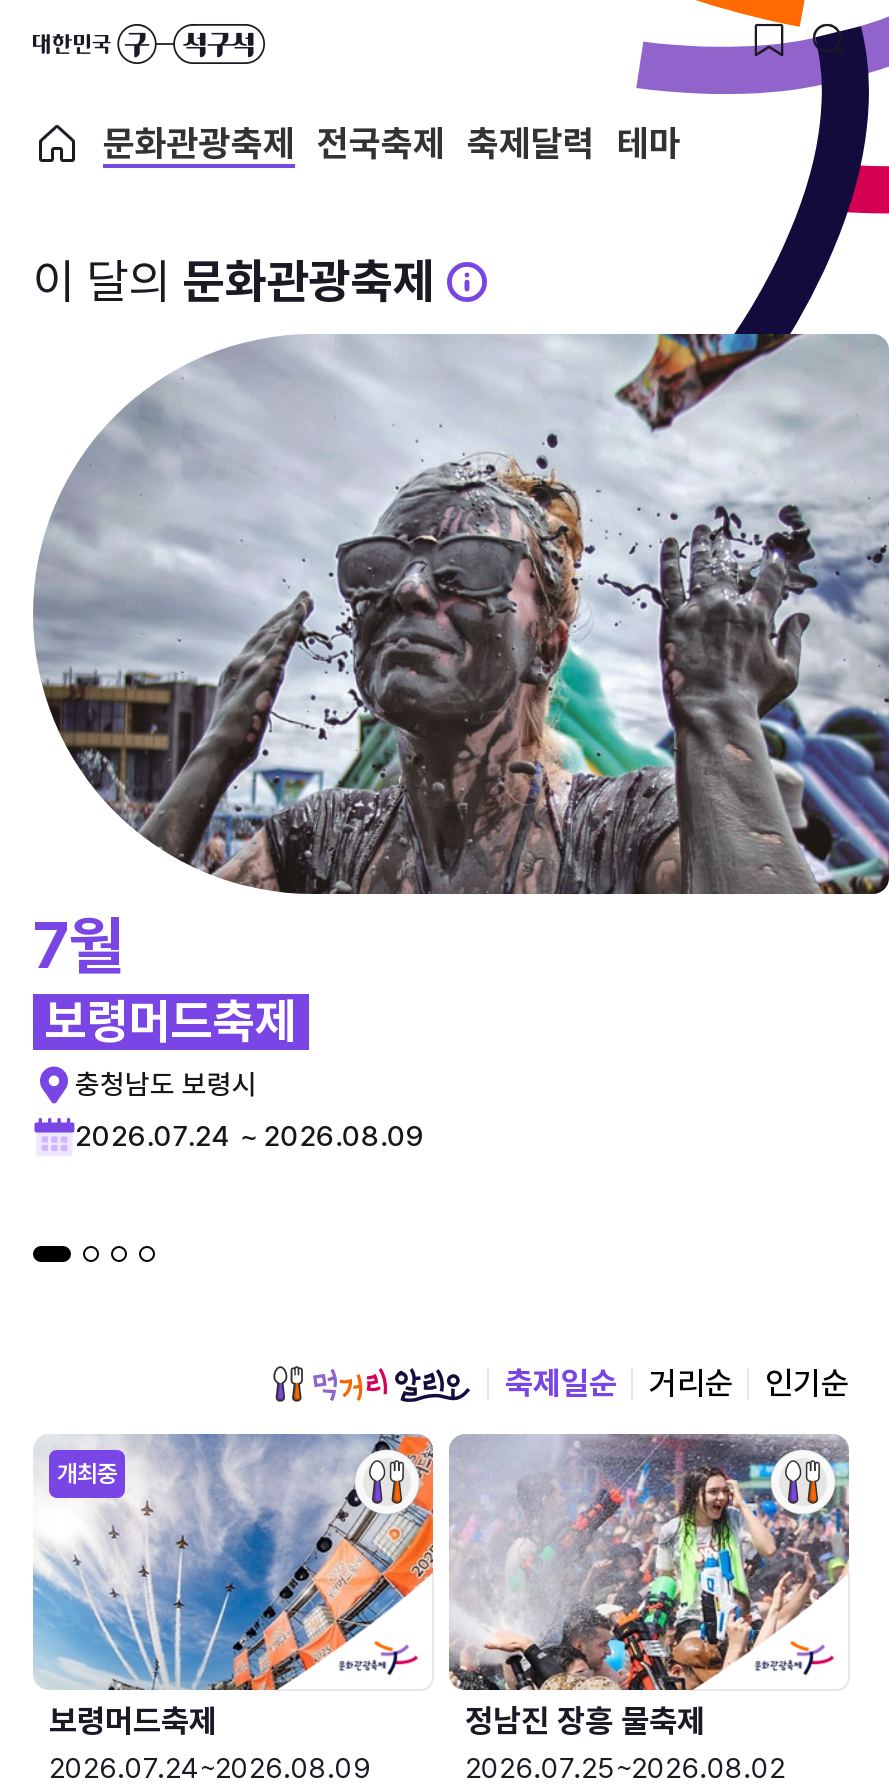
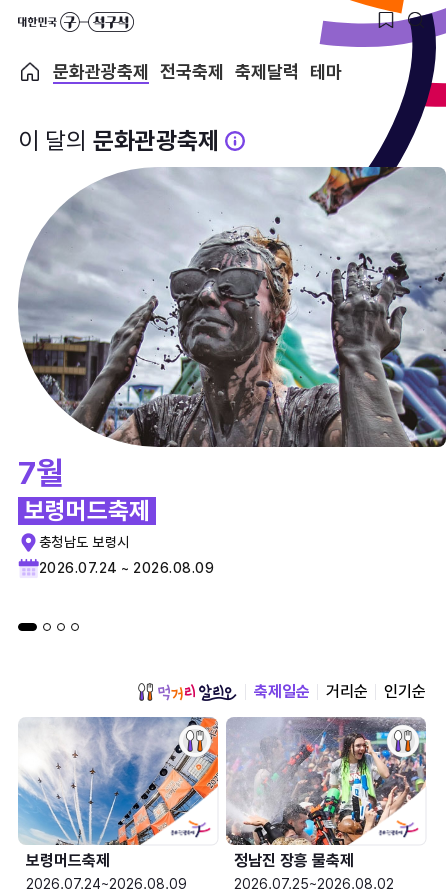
- 개최중
